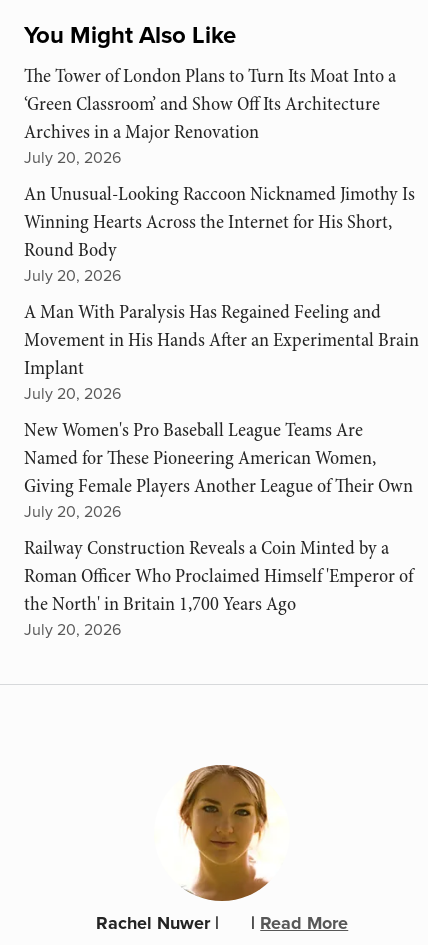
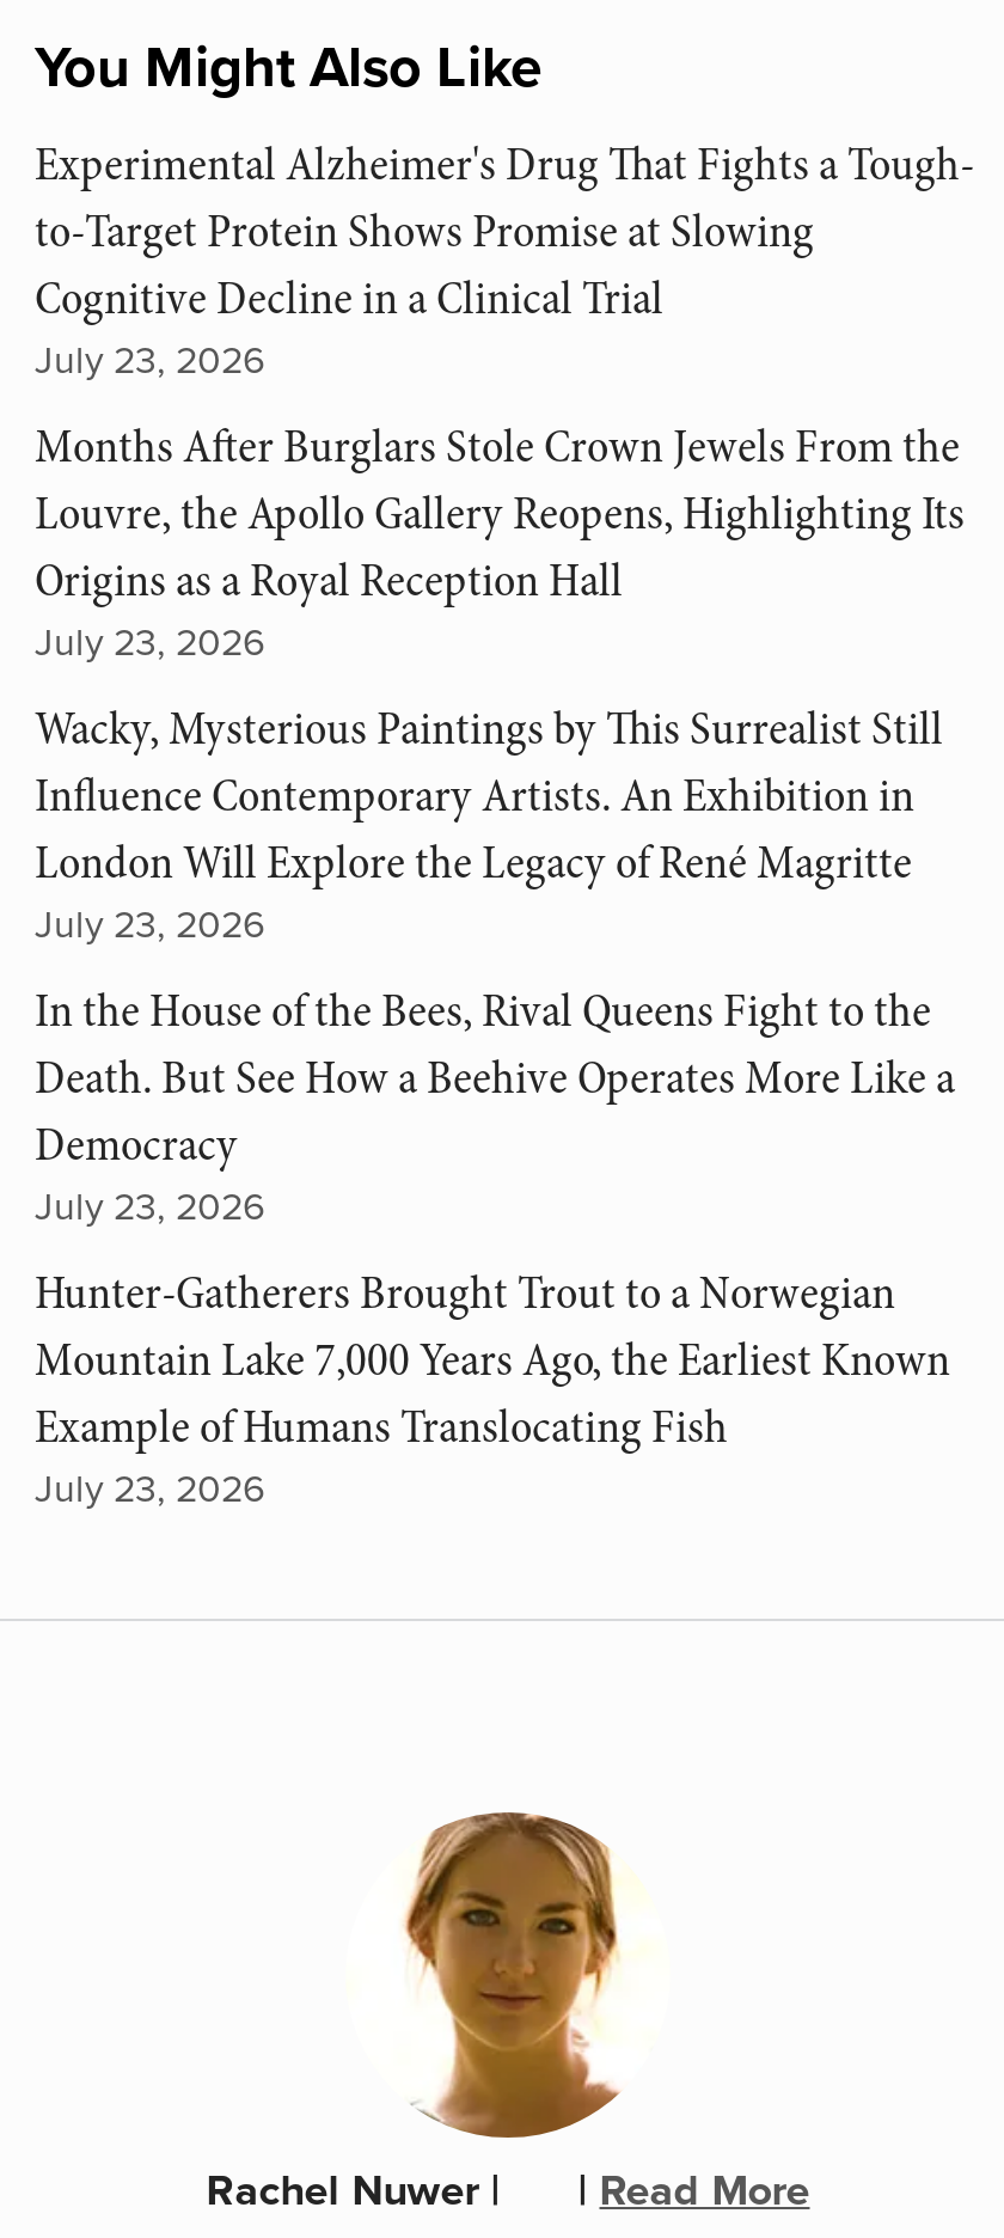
- The Tower of London Plans to Turn Its Moat Into a
- ‘Green Classroom’ and Show Off Its Architecture
- Archives in a Major Renovation
- July 20, 2026
+ Experimental Alzheimer's Drug That Fights a Tough-
+ to-Target Protein Shows Promise at Slowing
+ Cognitive Decline in a Clinical Trial
+ July 23, 2026

- An Unusual-Looking Raccoon Nicknamed Jimothy Is
- Winning Hearts Across the Internet for His Short,
- Round Body
- July 20, 2026
+ Months After Burglars Stole Crown Jewels From the
+ Louvre, the Apollo Gallery Reopens, Highlighting Its
+ Origins as a Royal Reception Hall
+ July 23, 2026

- A Man With Paralysis Has Regained Feeling and
- Movement in His Hands After an Experimental Brain
- Implant
- July 20, 2026
+ Wacky, Mysterious Paintings by This Surrealist Still
+ Influence Contemporary Artists. An Exhibition in
+ London Will Explore the Legacy of René Magritte
+ July 23, 2026

- New Women's Pro Baseball League Teams Are
- Named for These Pioneering American Women,
- Giving Female Players Another League of Their Own
- July 20, 2026
+ In the House of the Bees, Rival Queens Fight to the
+ Death. But See How a Beehive Operates More Like a
+ Democracy
+ July 23, 2026

- Railway Construction Reveals a Coin Minted by a
- Roman Officer Who Proclaimed Himself 'Emperor of
- the North' in Britain 1,700 Years Ago
- July 20, 2026
+ Hunter-Gatherers Brought Trout to a Norwegian
+ Mountain Lake 7,000 Years Ago, the Earliest Known
+ Example of Humans Translocating Fish
+ July 23, 2026
